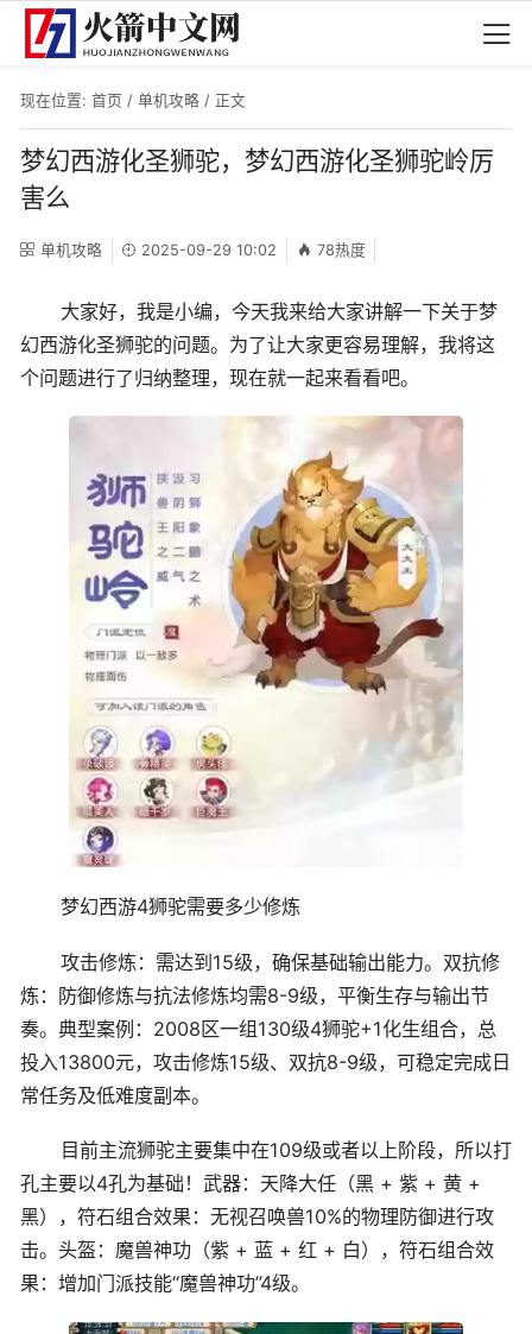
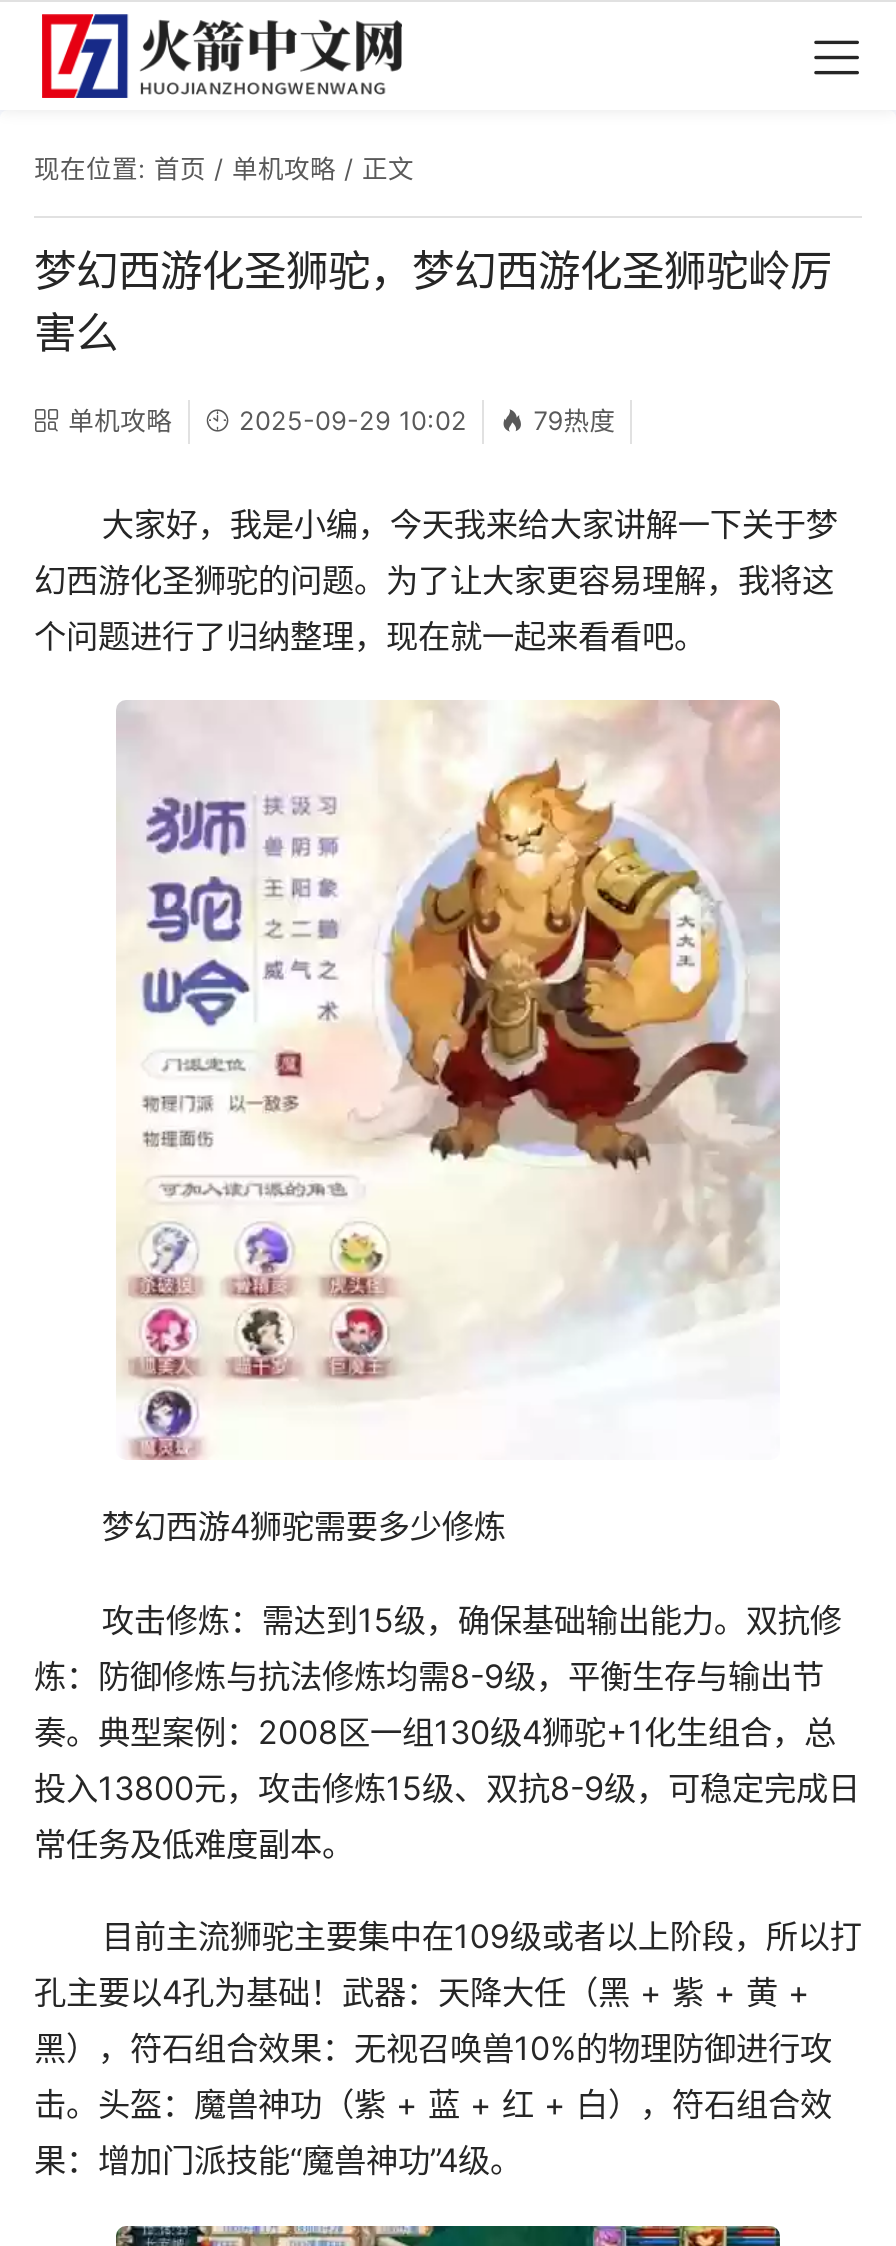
- 78热度
+ 79热度
